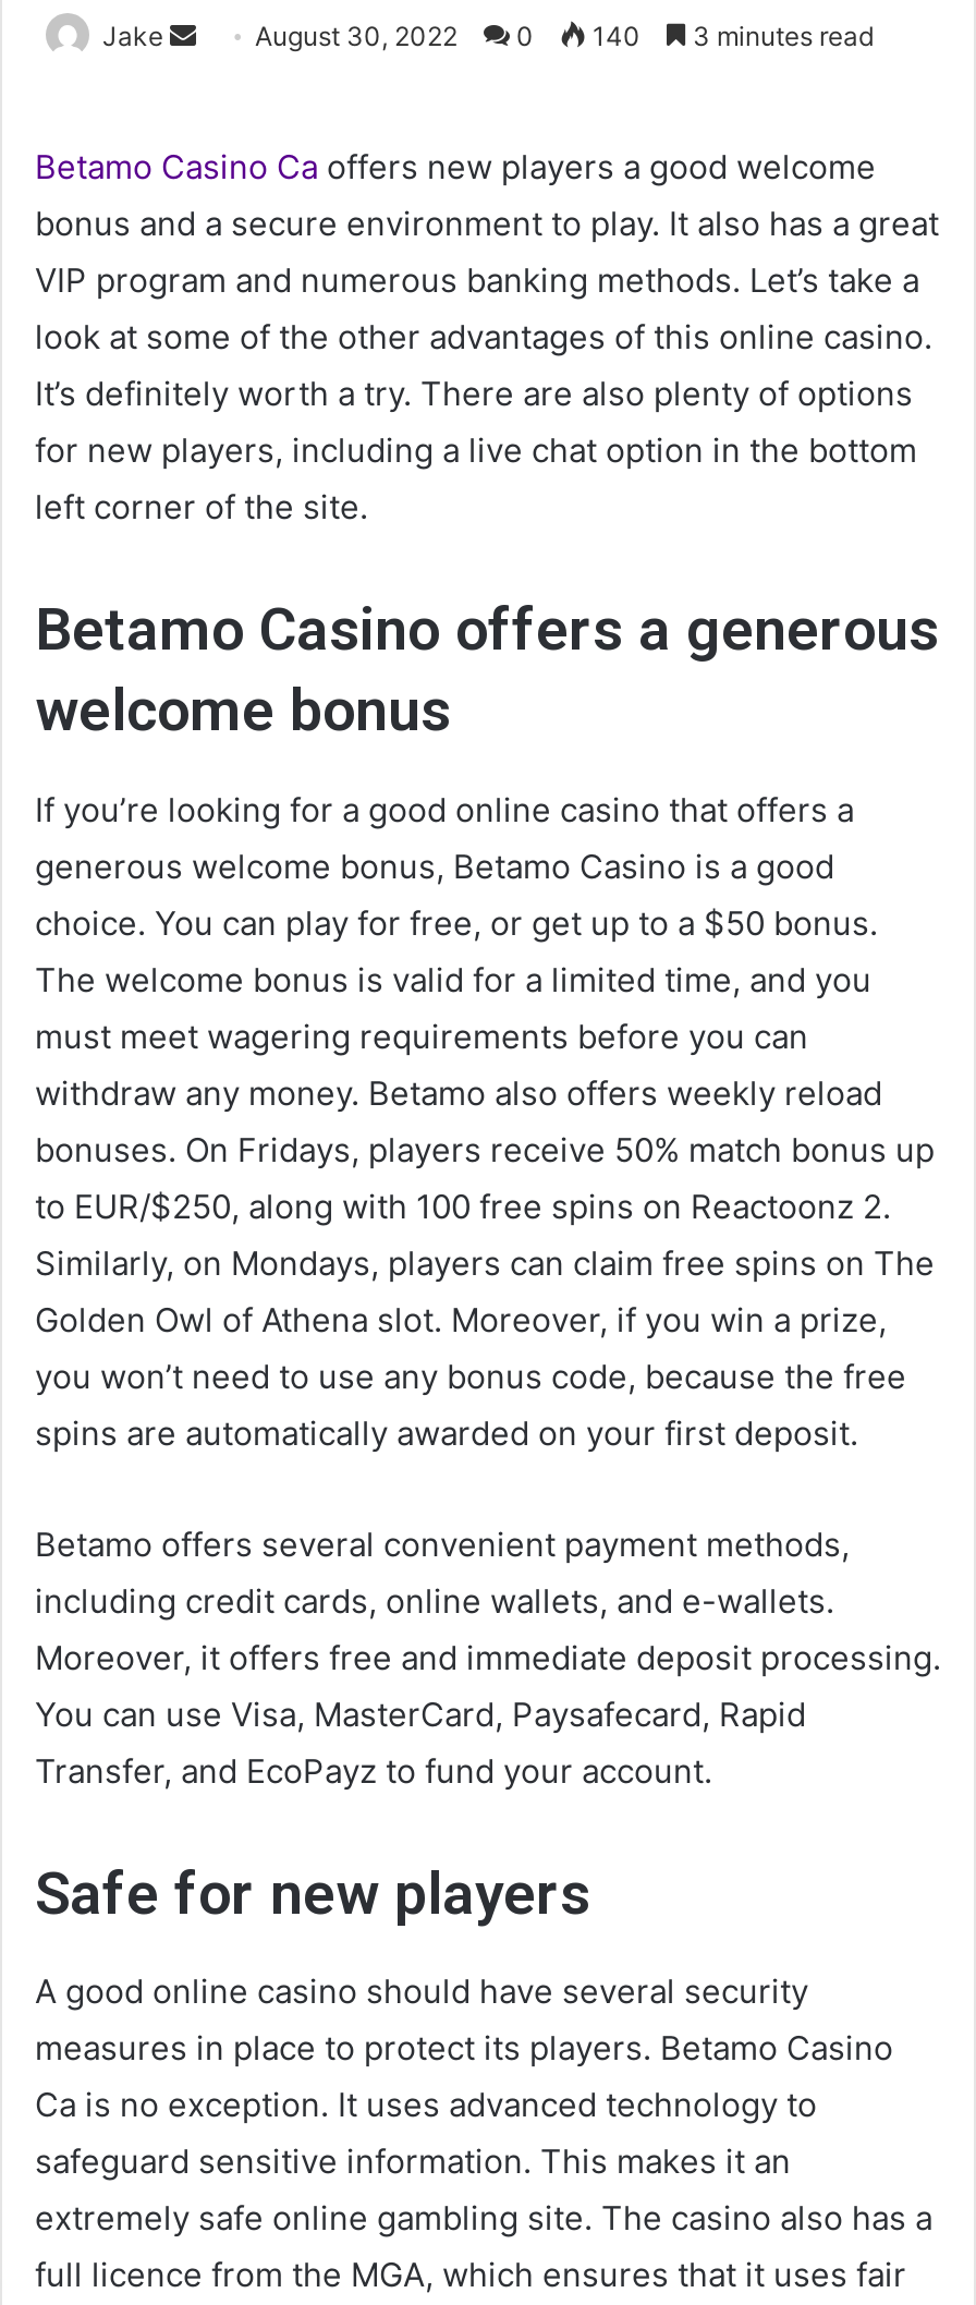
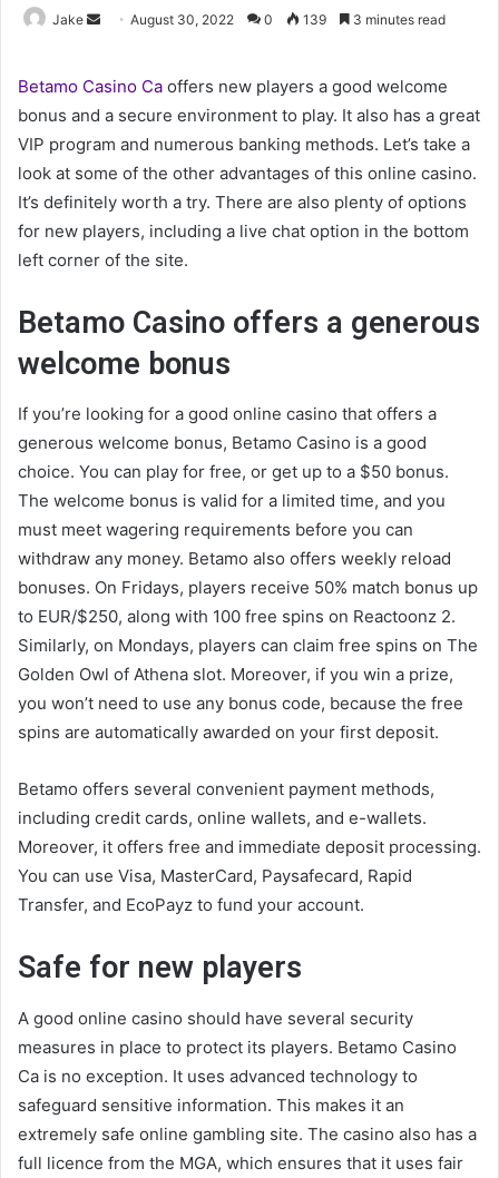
- 140
+ 139
